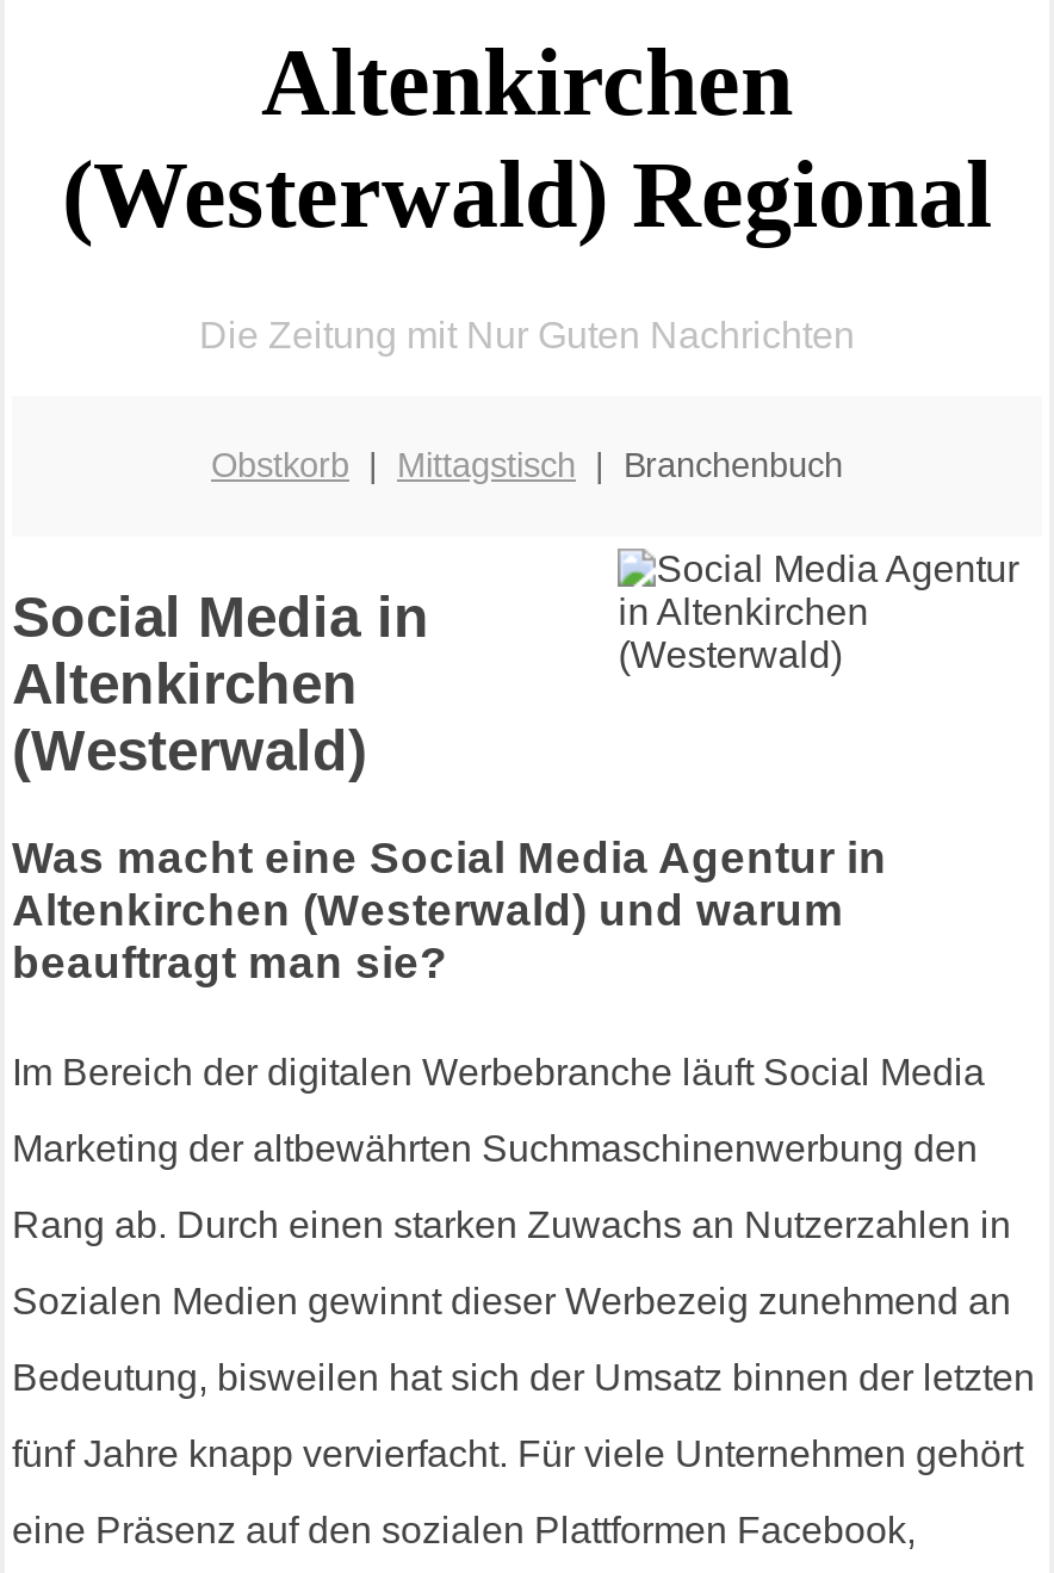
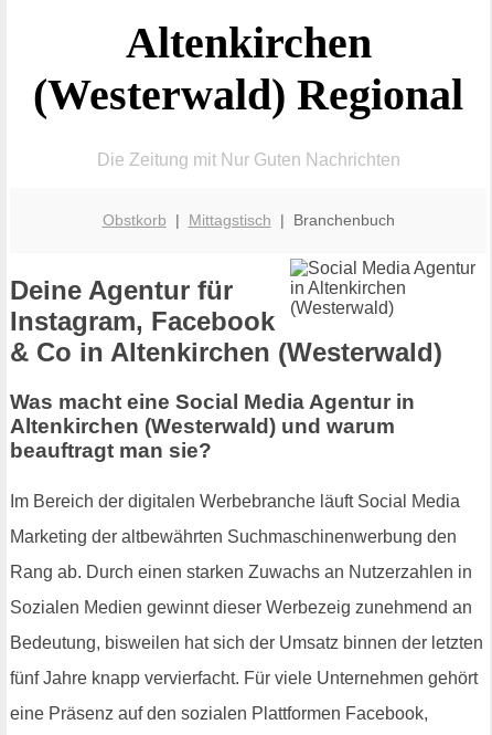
- Social Media in
- Altenkirchen
- (Westerwald)
+ Deine Agentur für
+ Instagram, Facebook
+ & Co in Altenkirchen (Westerwald)
